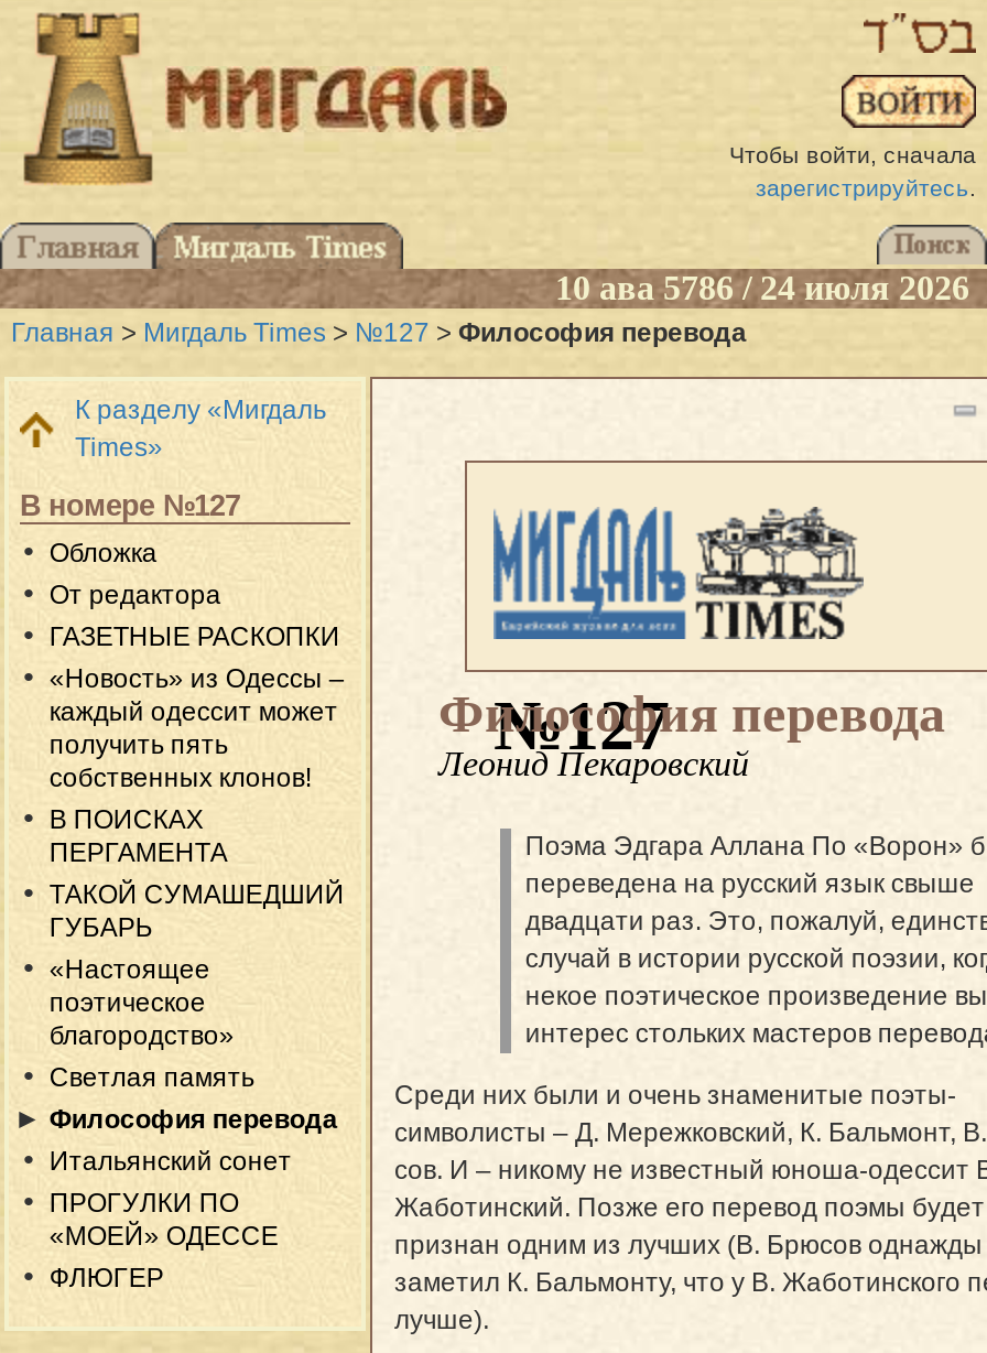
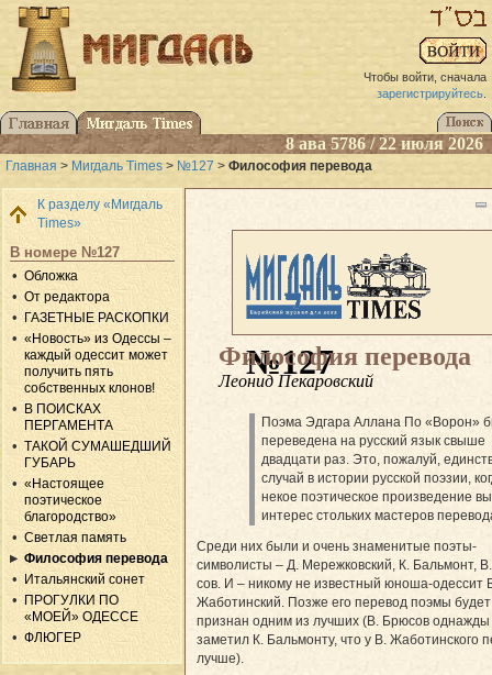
- 10 ава 5786 / 24 июля 2026
+ 8 ава 5786 / 22 июля 2026
